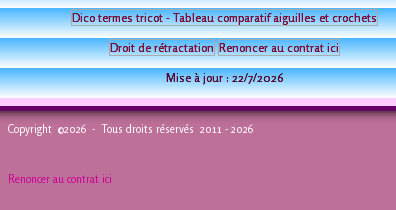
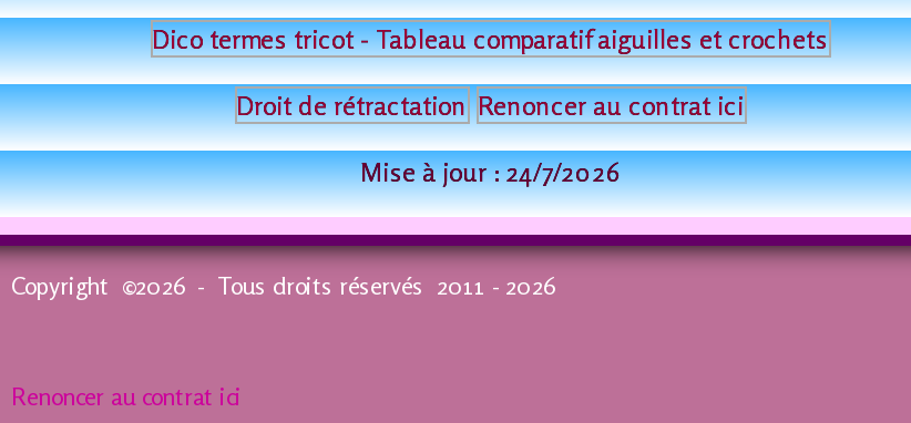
- Mise à jour : 22/7/2026
+ Mise à jour : 24/7/2026
